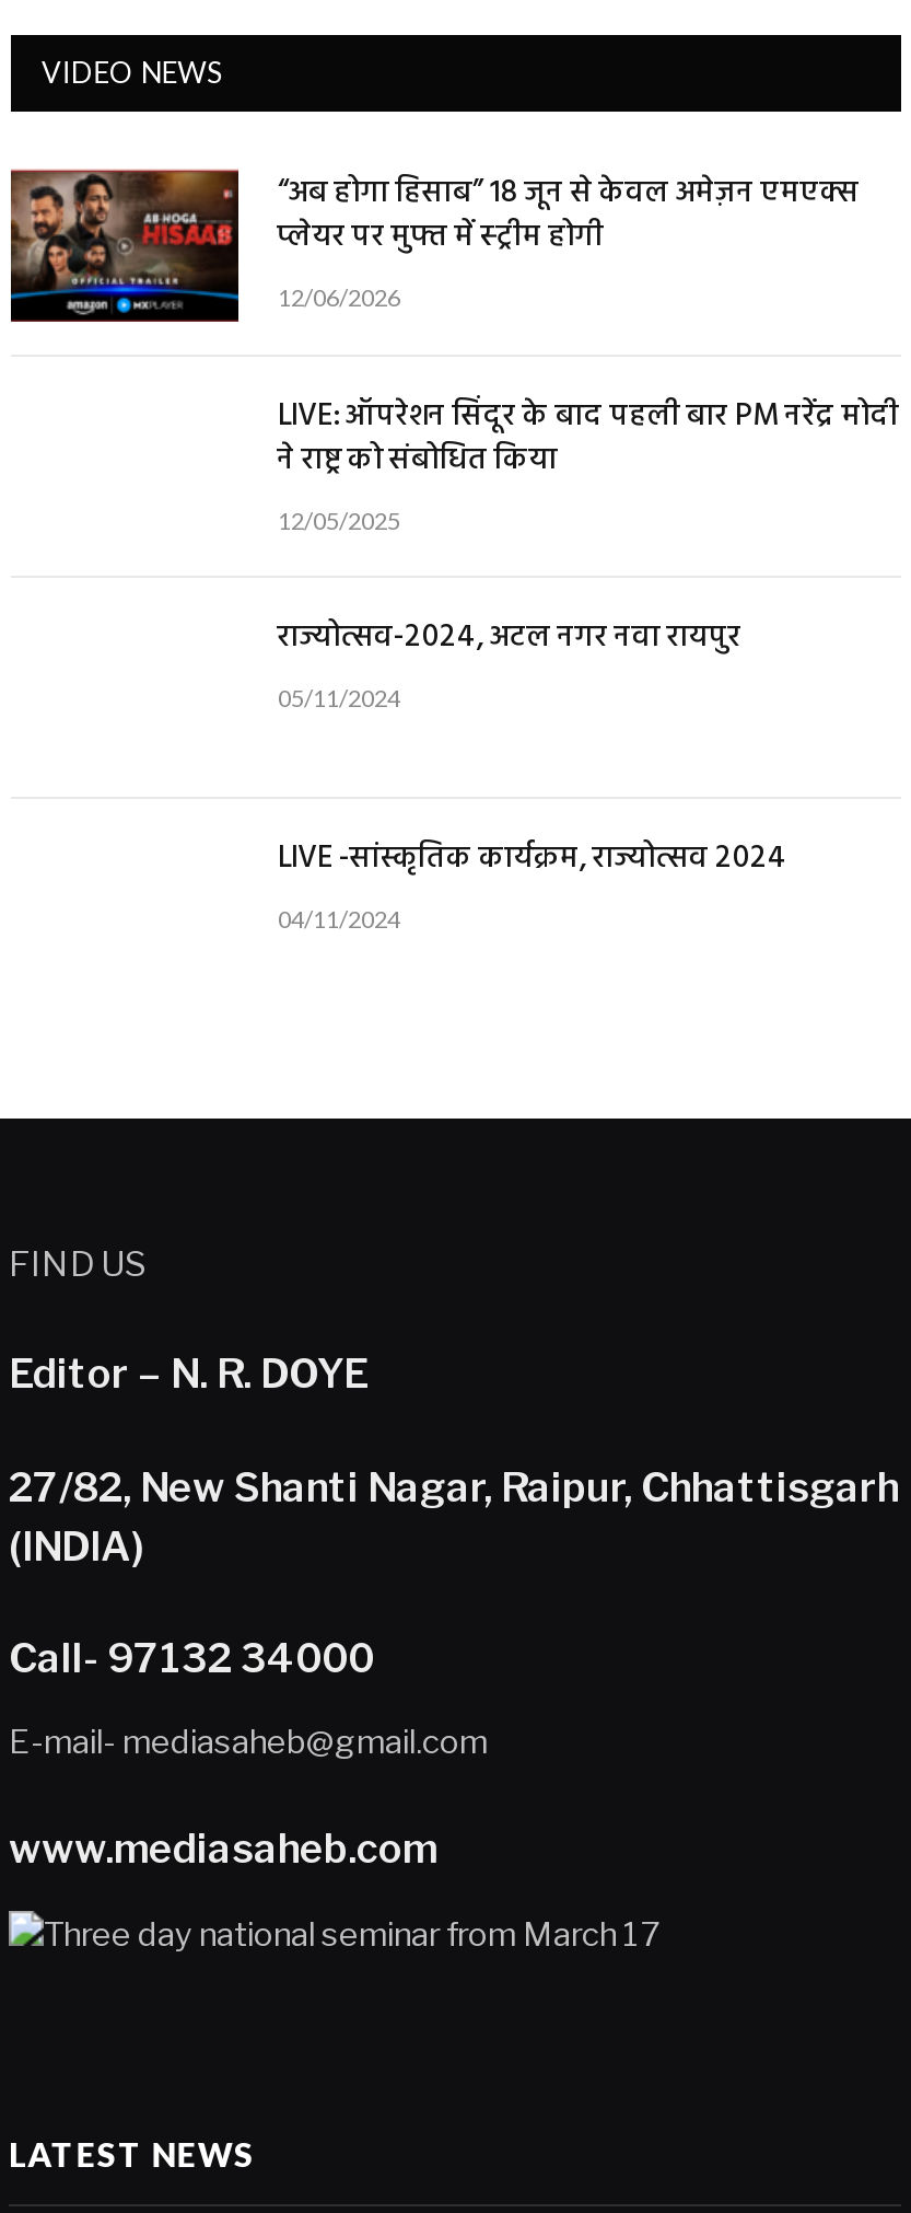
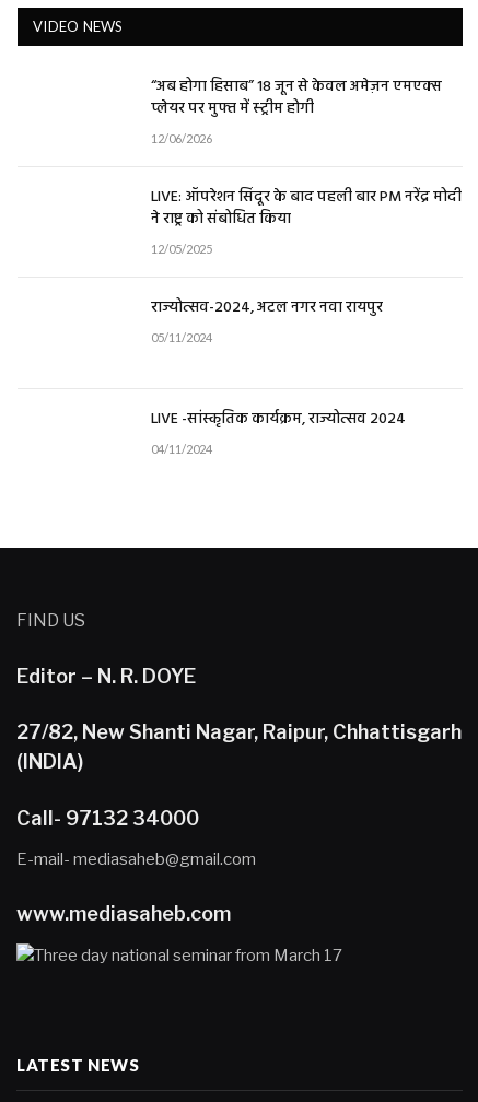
- [image]
